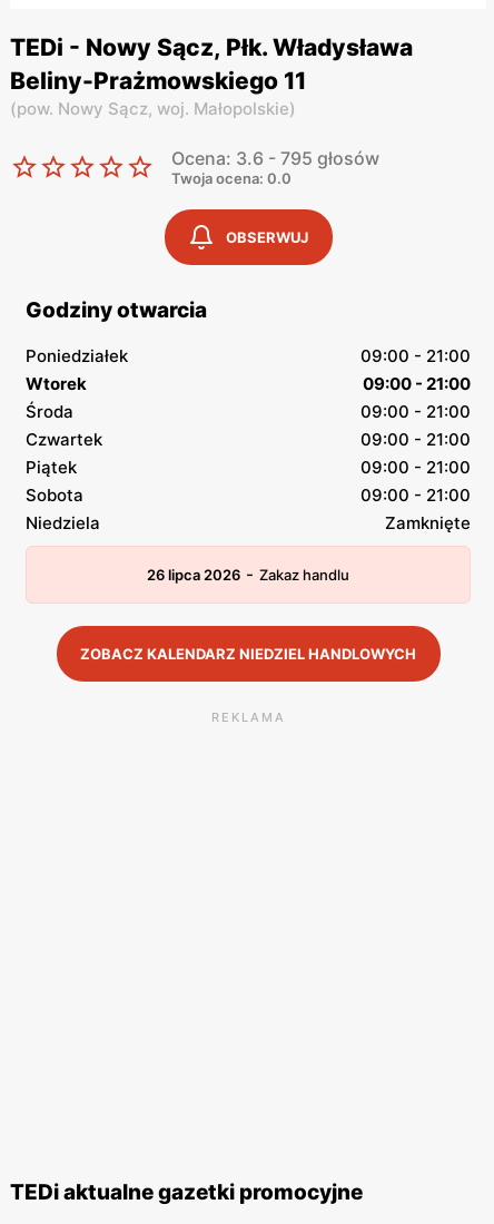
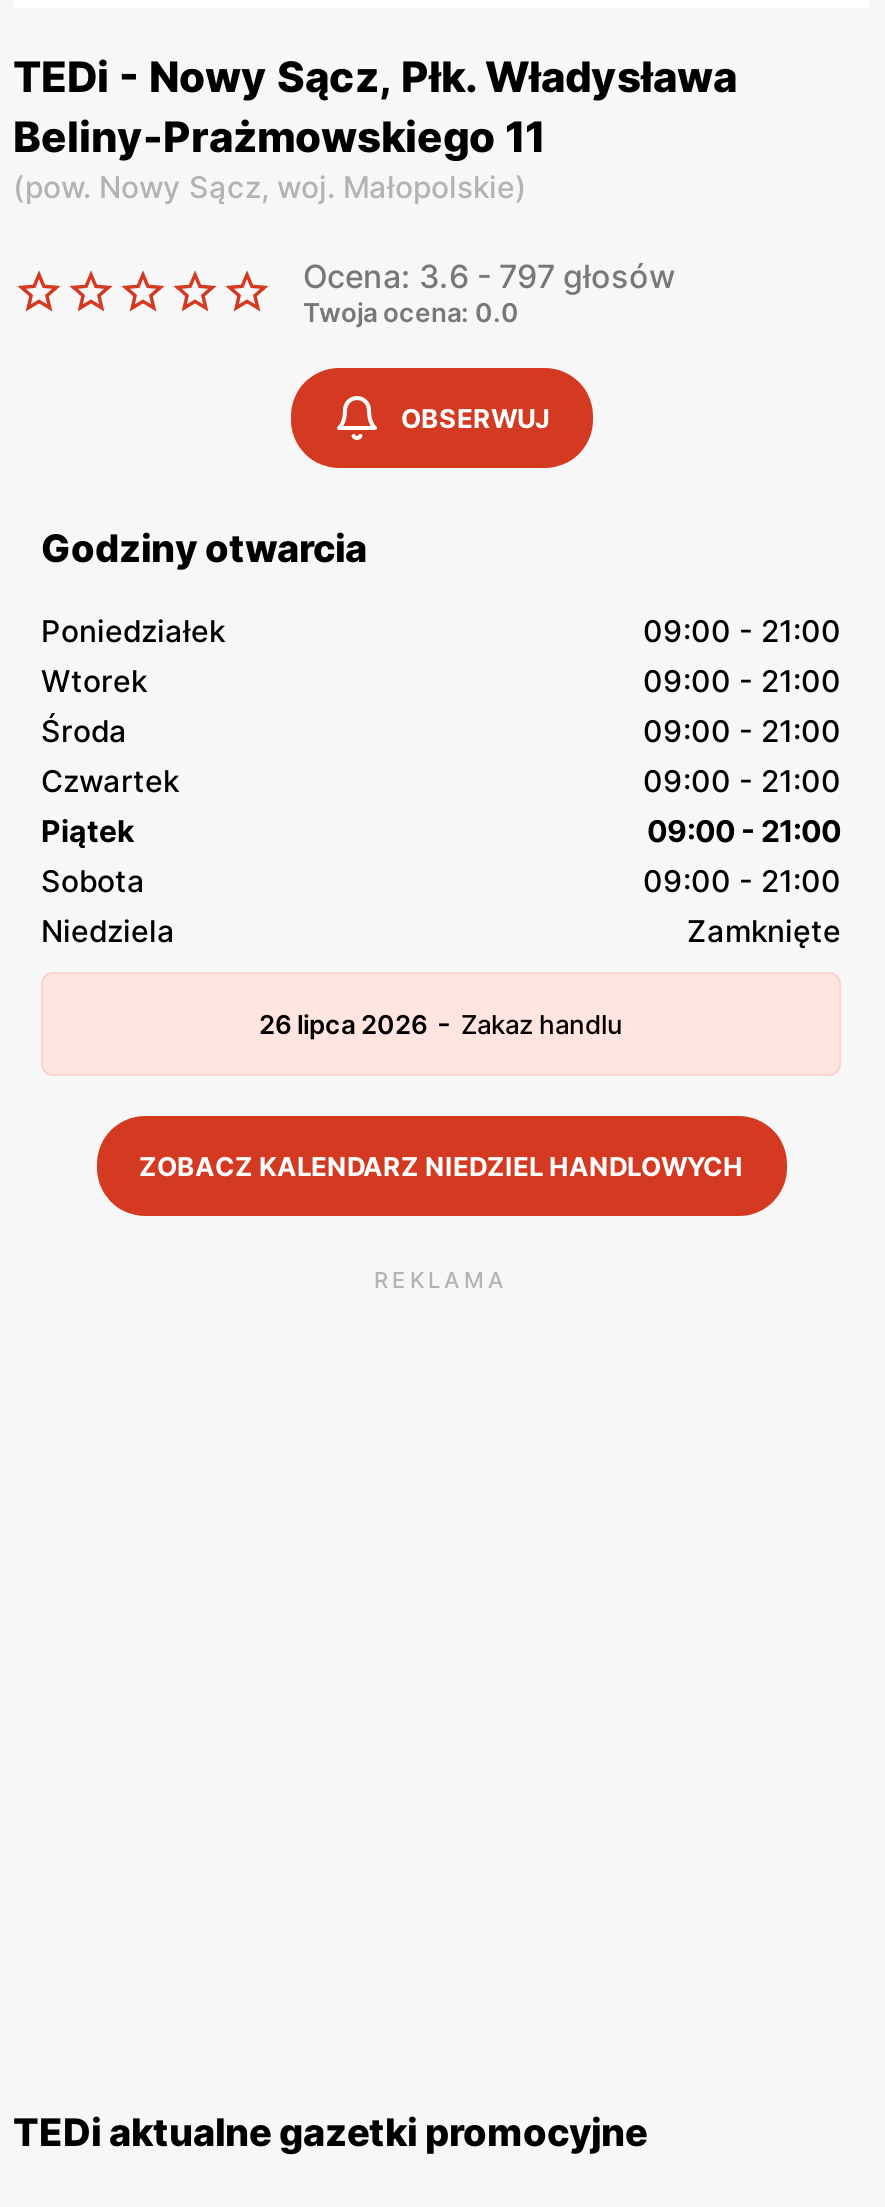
- Ocena: 3.6 - 795 głosów
+ Ocena: 3.6 - 797 głosów
